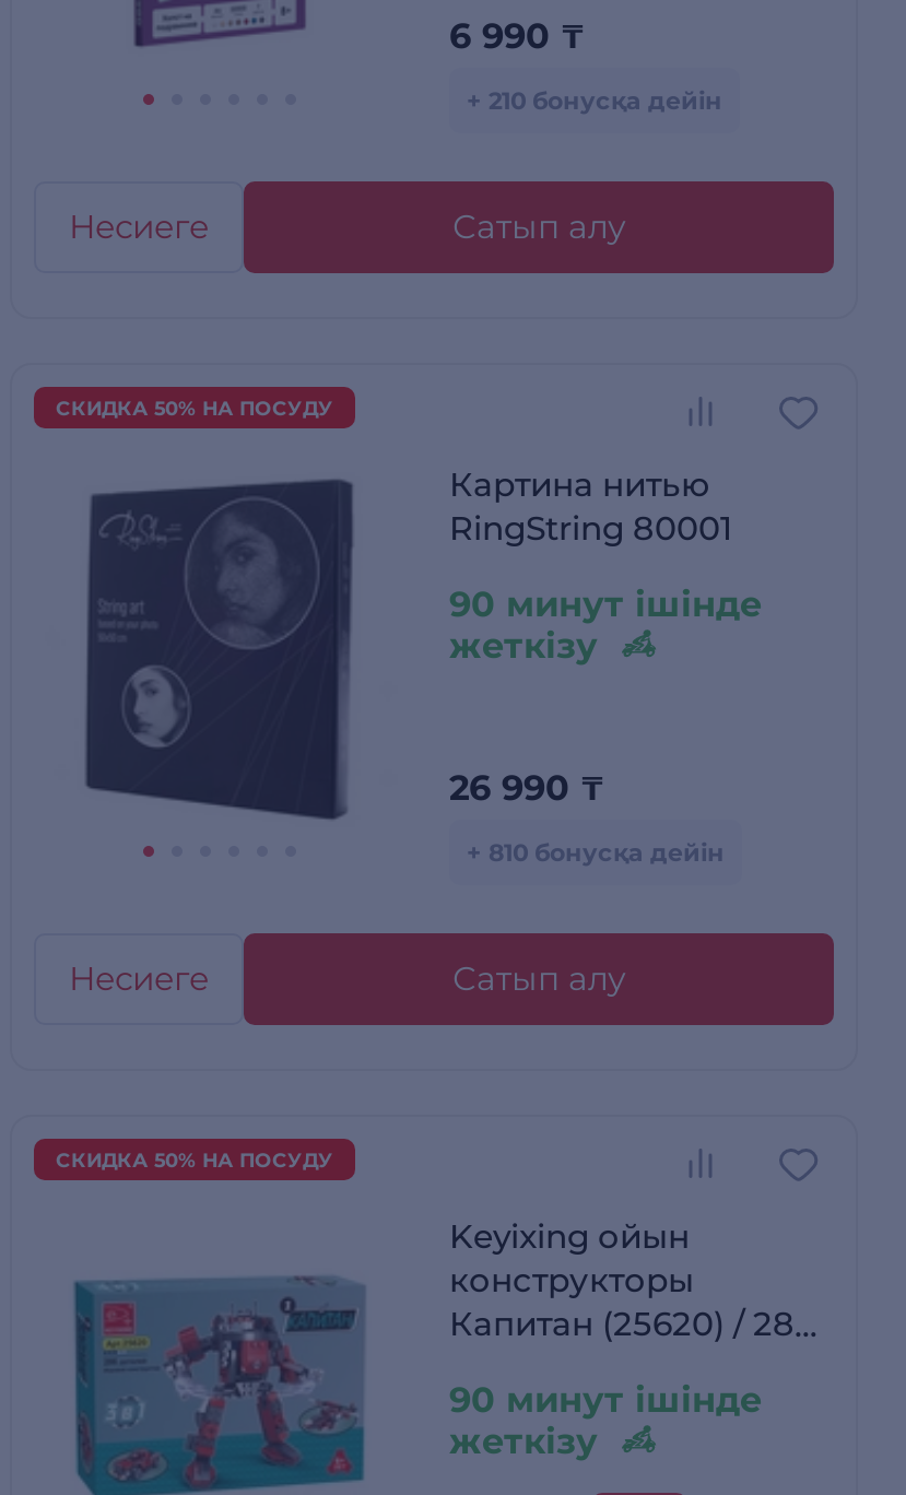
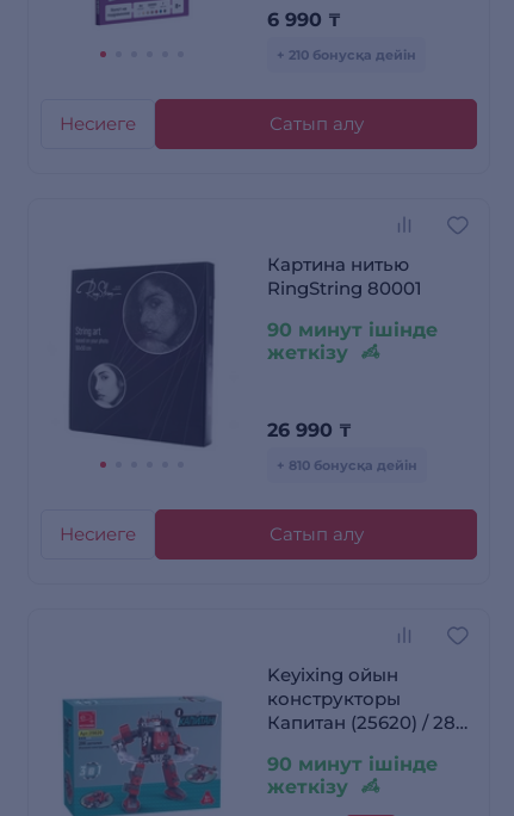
- СКИДКА 50% НА ПОСУДУ

- СКИДКА 50% НА ПОСУДУ
